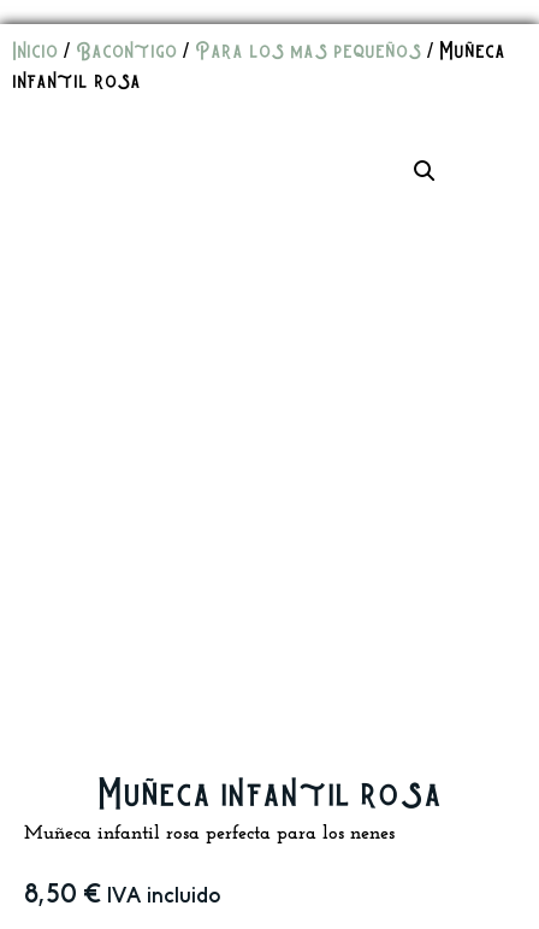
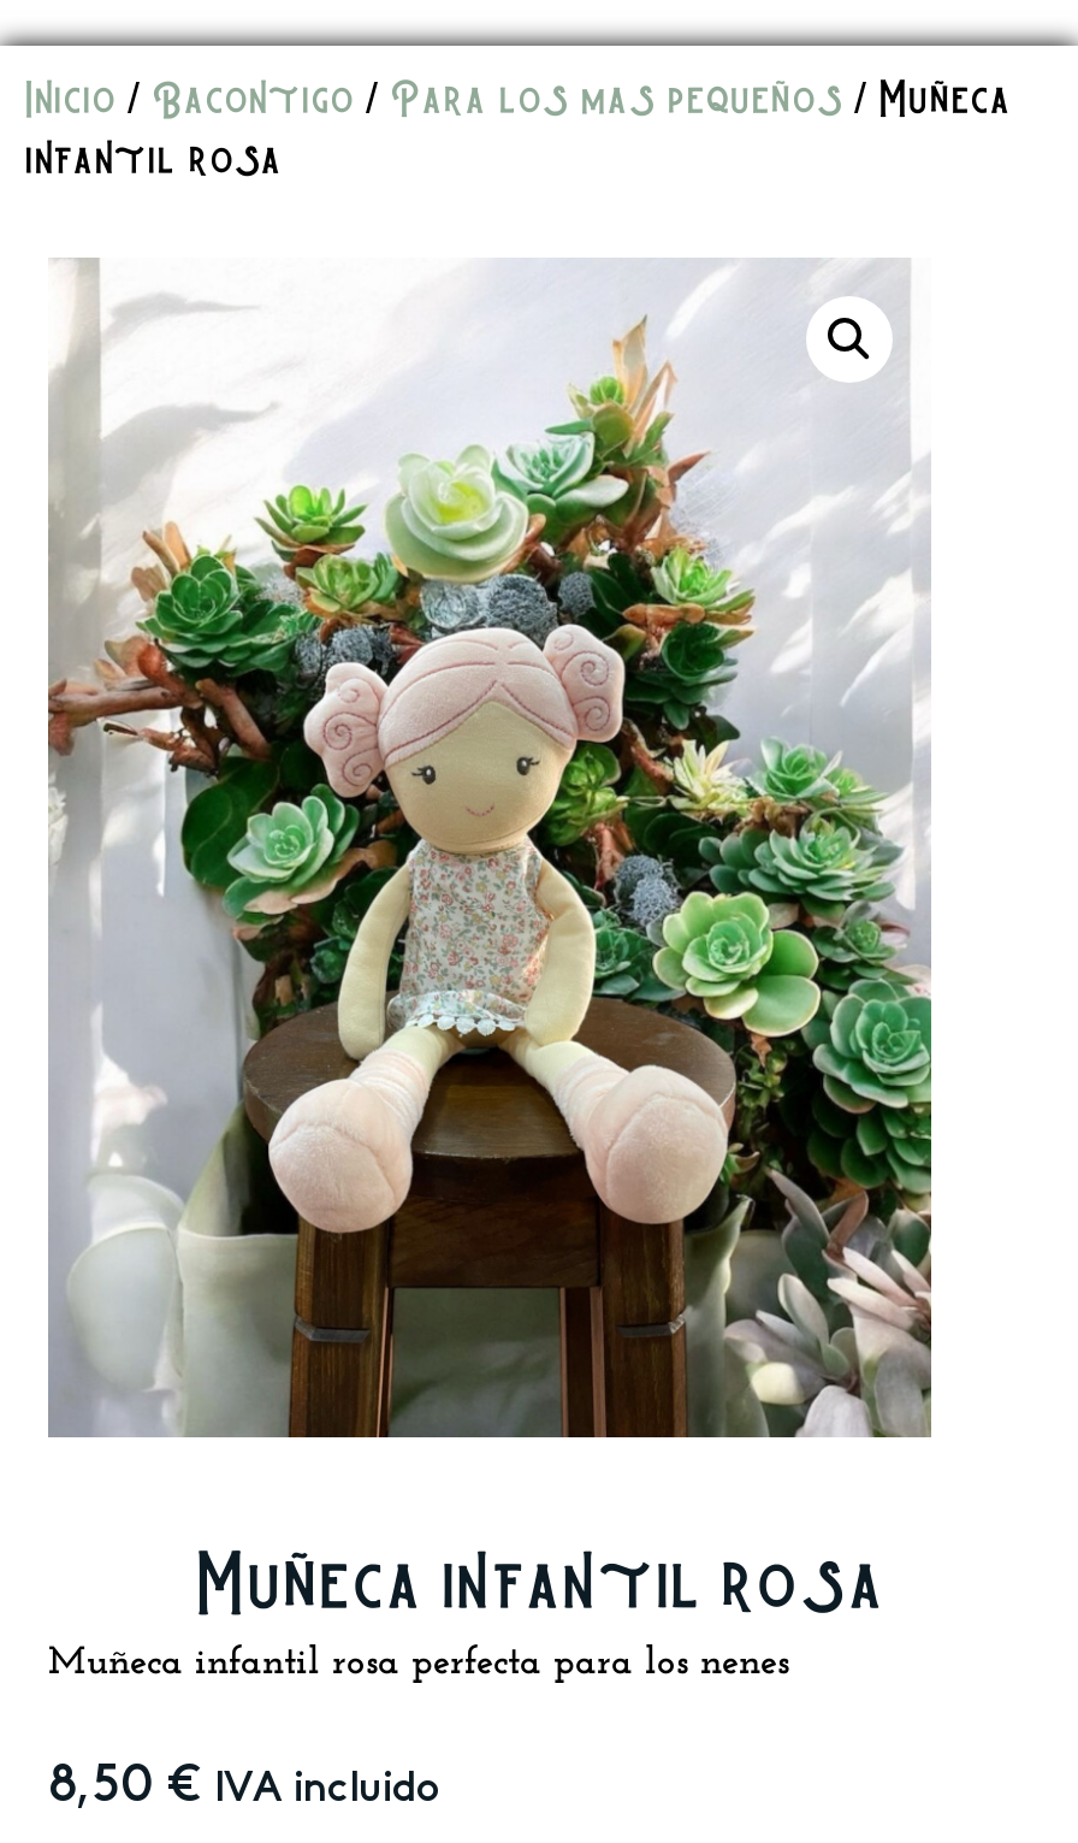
+ [image]
